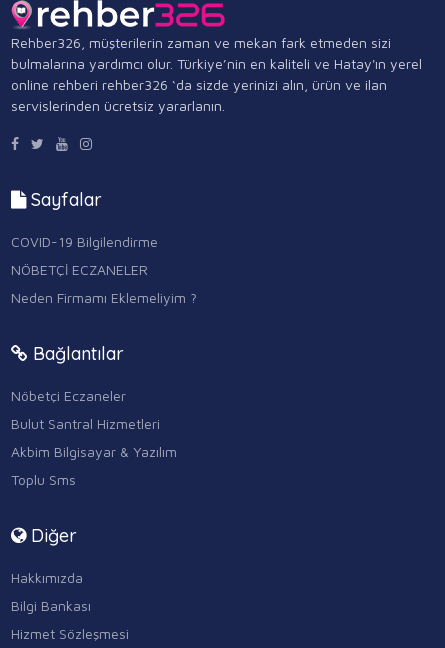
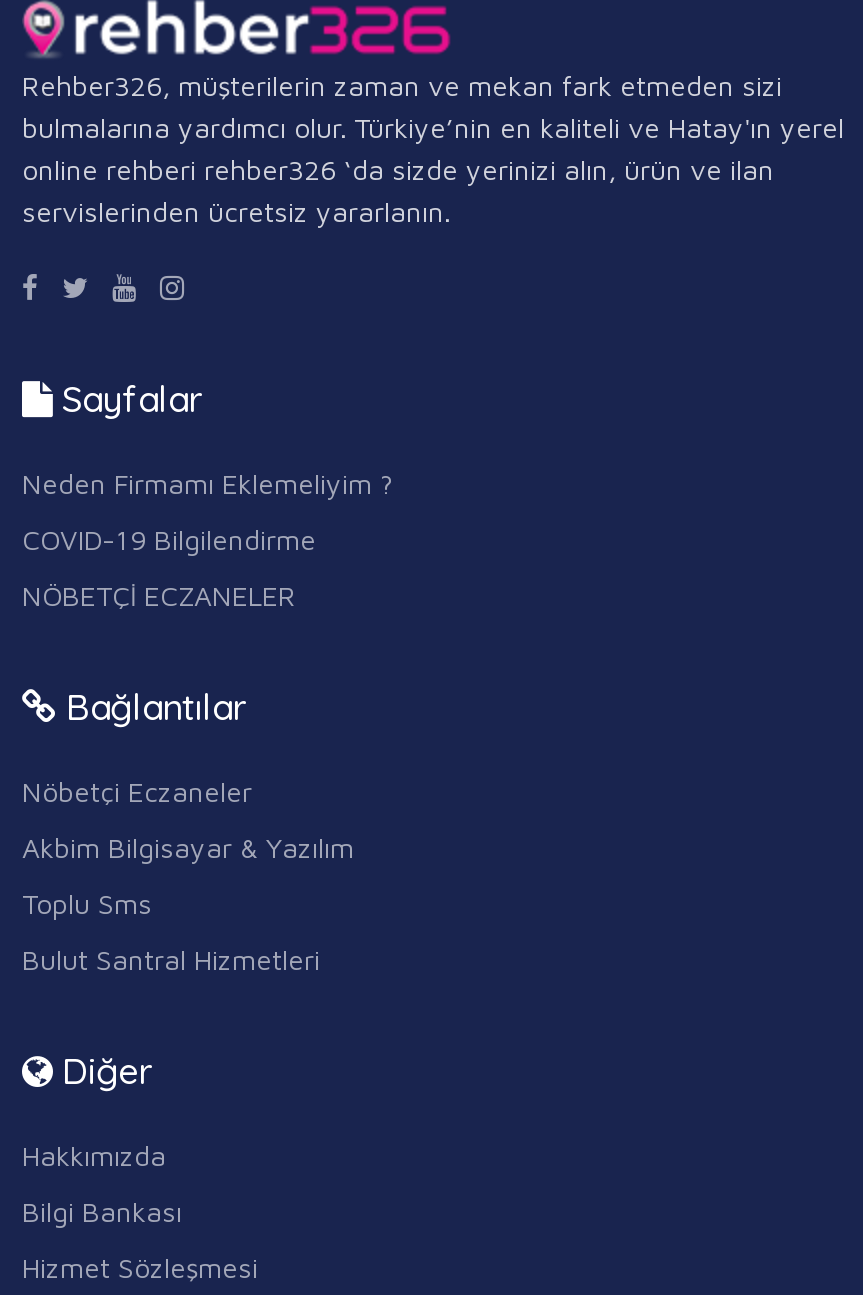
moved down: COVID-19 Bilgilendirme | NÖBETÇİ ECZANELER

moved up: Neden Firmamı Eklemeliyim ?

moved down: Bulut Santral Hizmetleri

moved up: Akbim Bilgisayar & Yazılım | Toplu Sms
